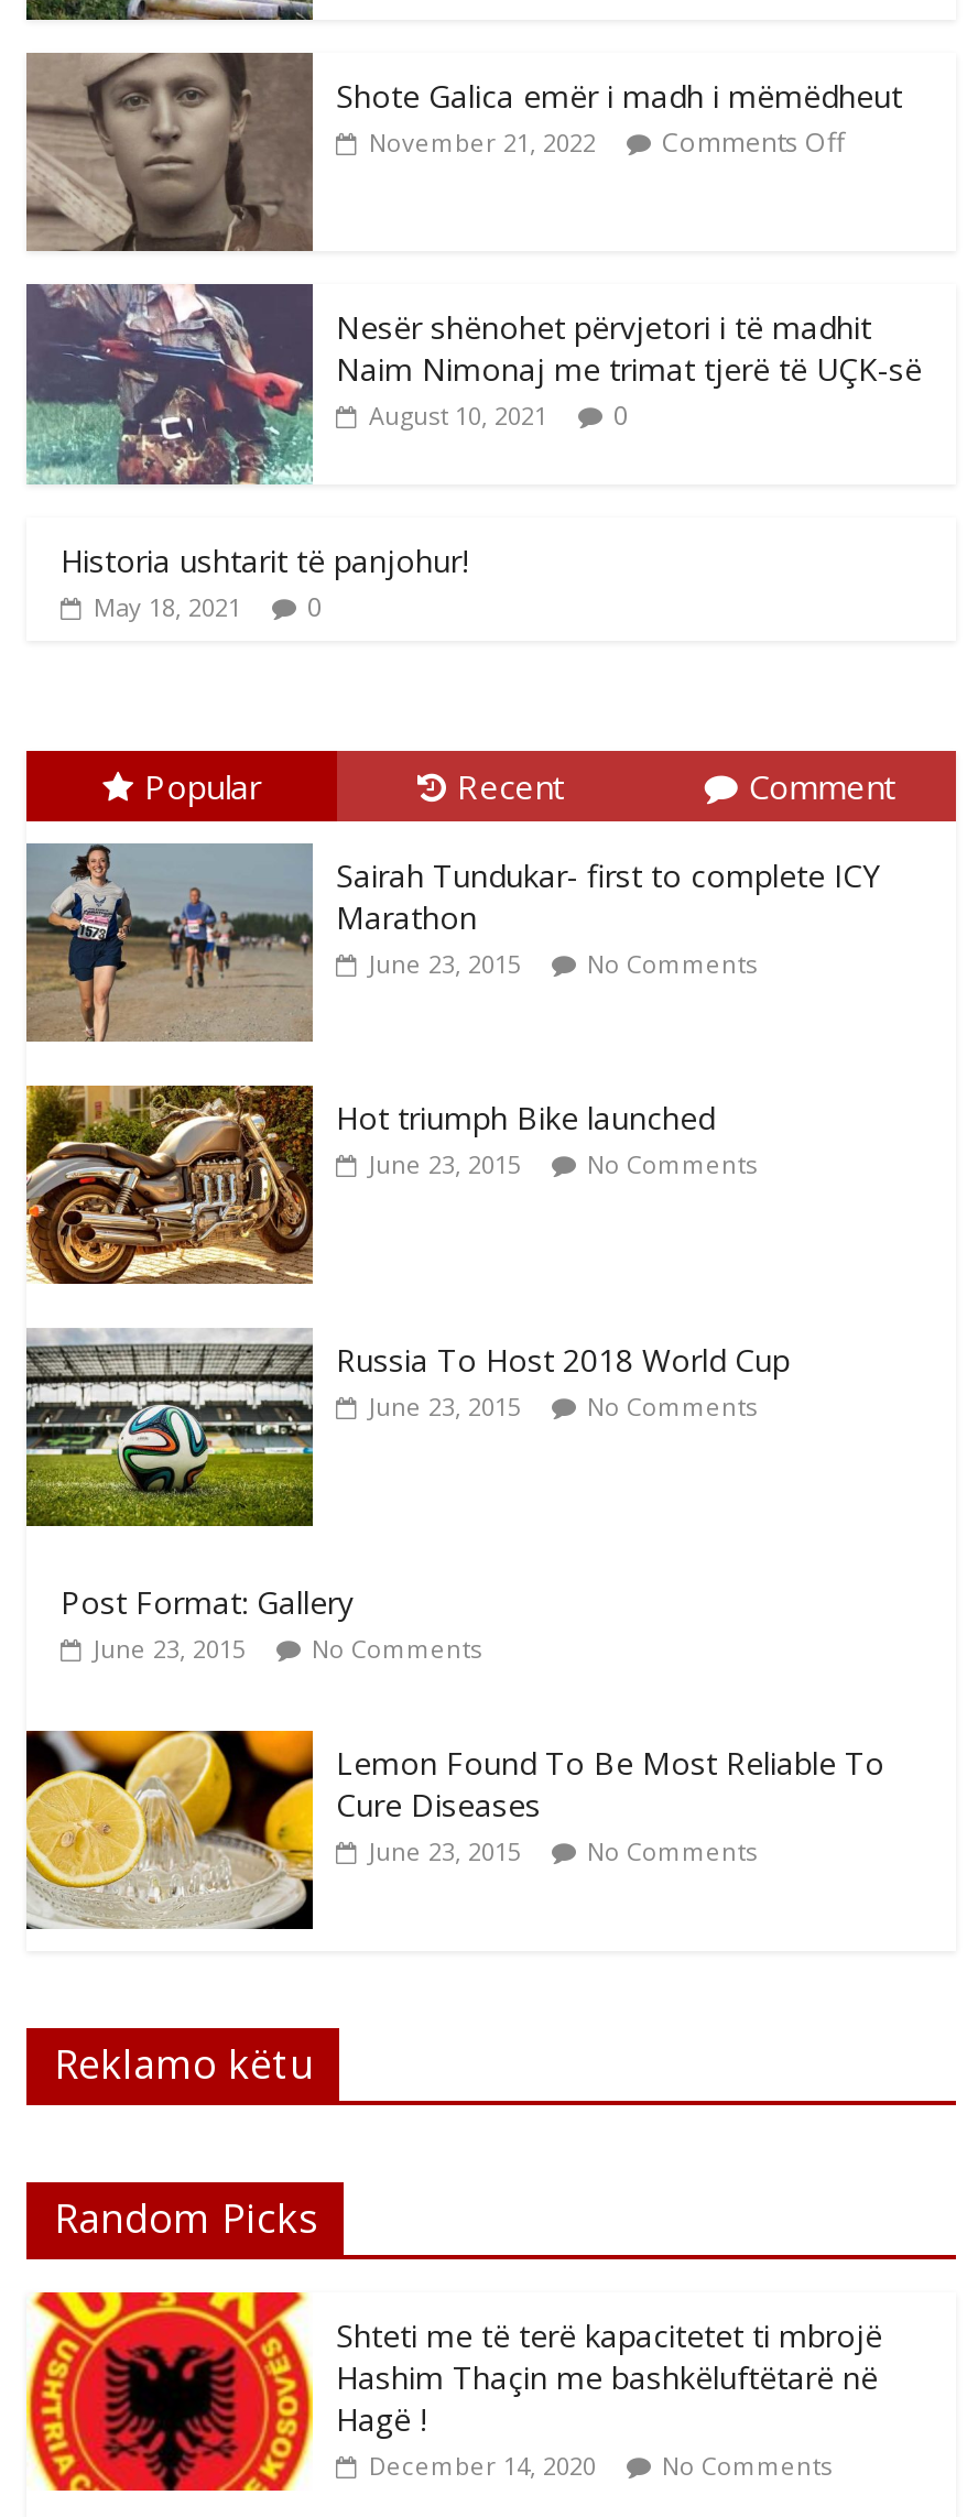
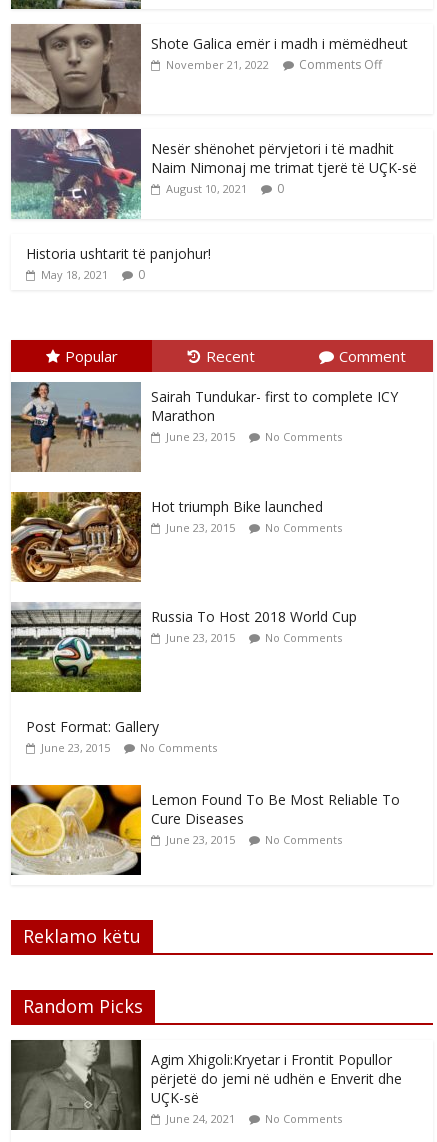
- [image]
- Shteti me të terë kapacitetet ti mbrojë
- Hashim Thaçin me bashkëluftëtarë në
- Hagë !
- December 14, 2020
+ [image]
+ Agim Xhigoli:Kryetar i Frontit Popullor
+ përjetë do jemi në udhën e Enverit dhe
+ UÇK-së
+ June 24, 2021
